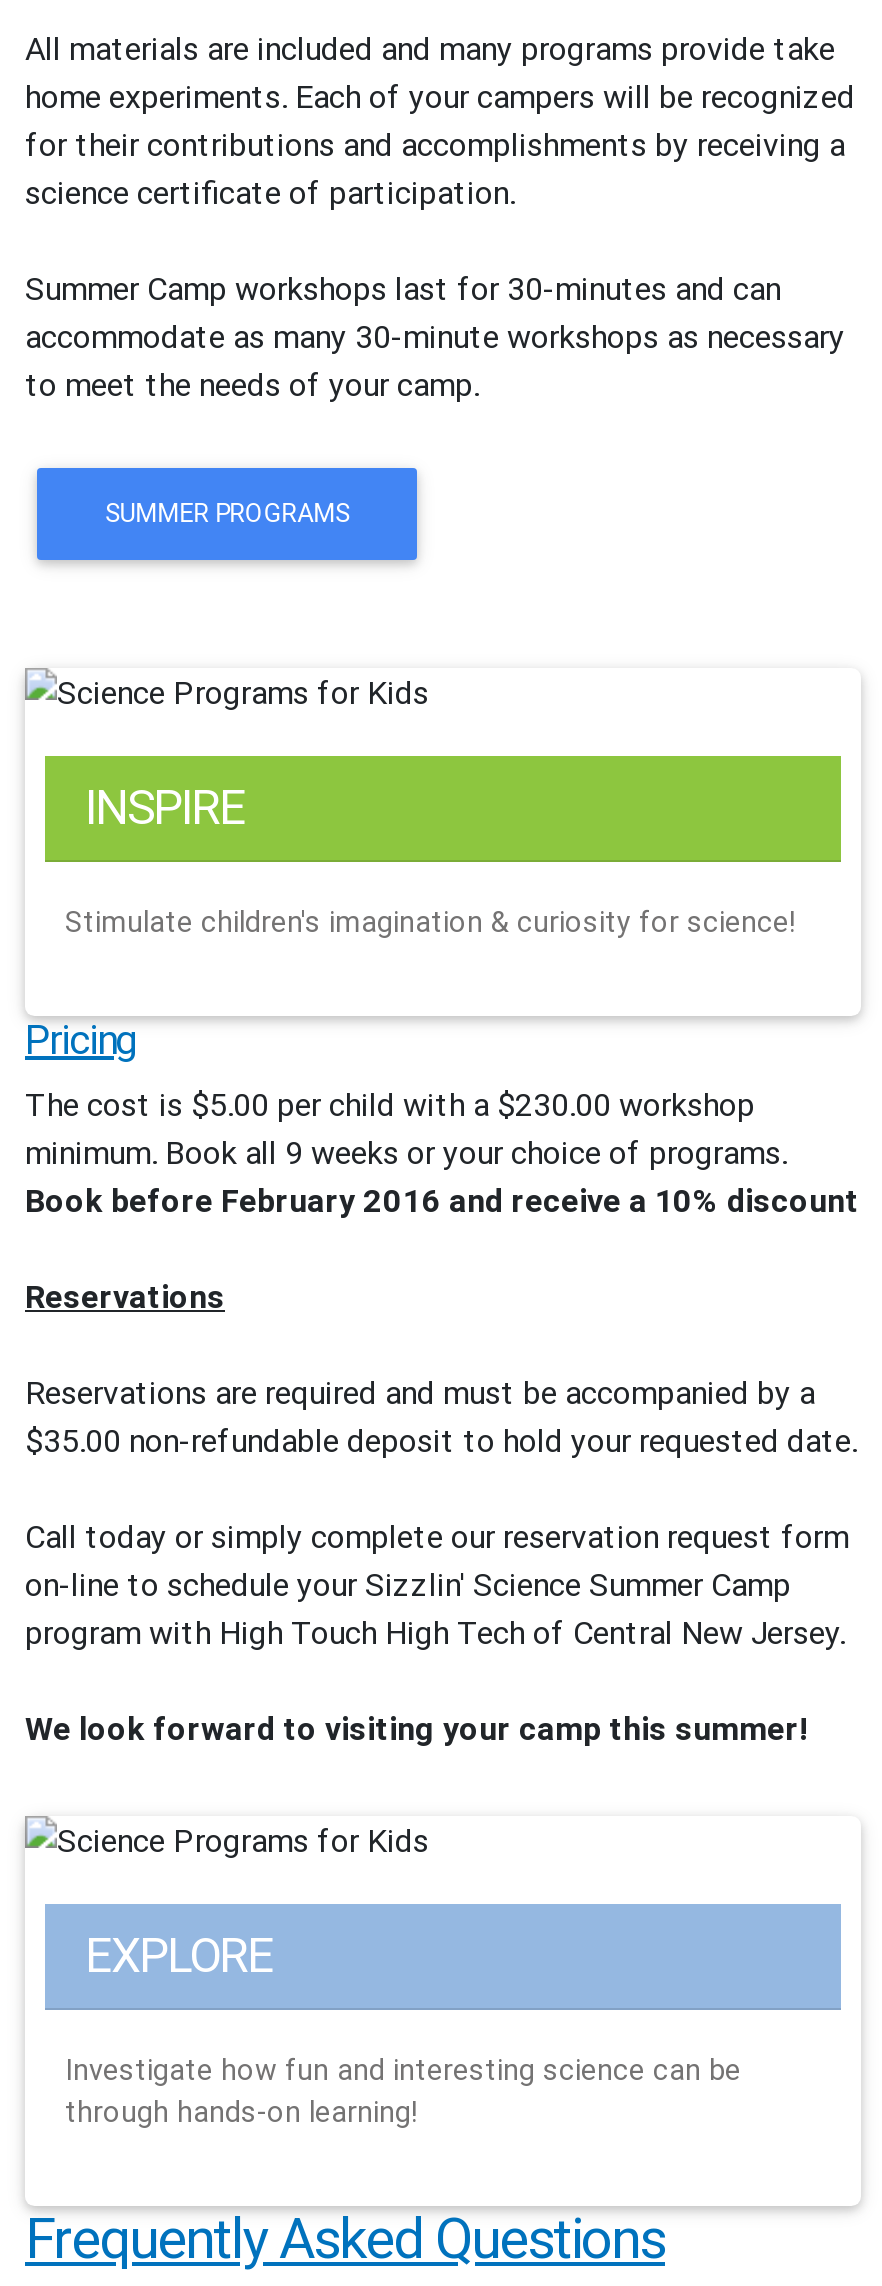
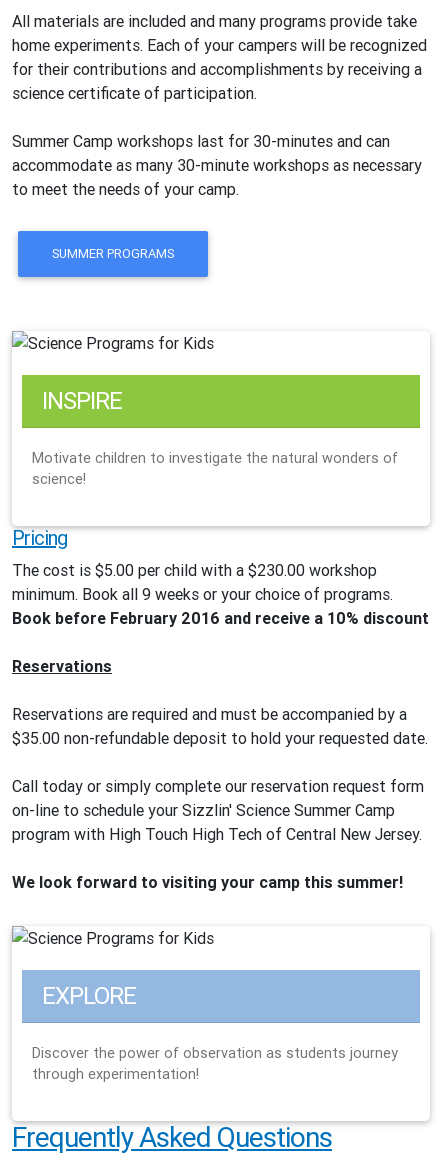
- Stimulate children's imagination & curiosity for science!
+ Motivate children to investigate the natural wonders of
+ science!

- Investigate how fun and interesting science can be
- through hands-on learning!
+ Discover the power of observation as students journey
+ through experimentation!
